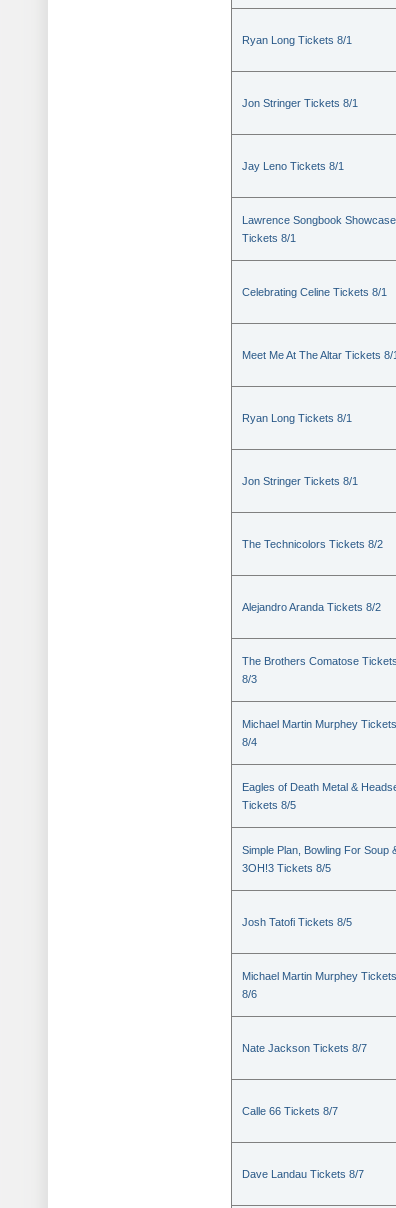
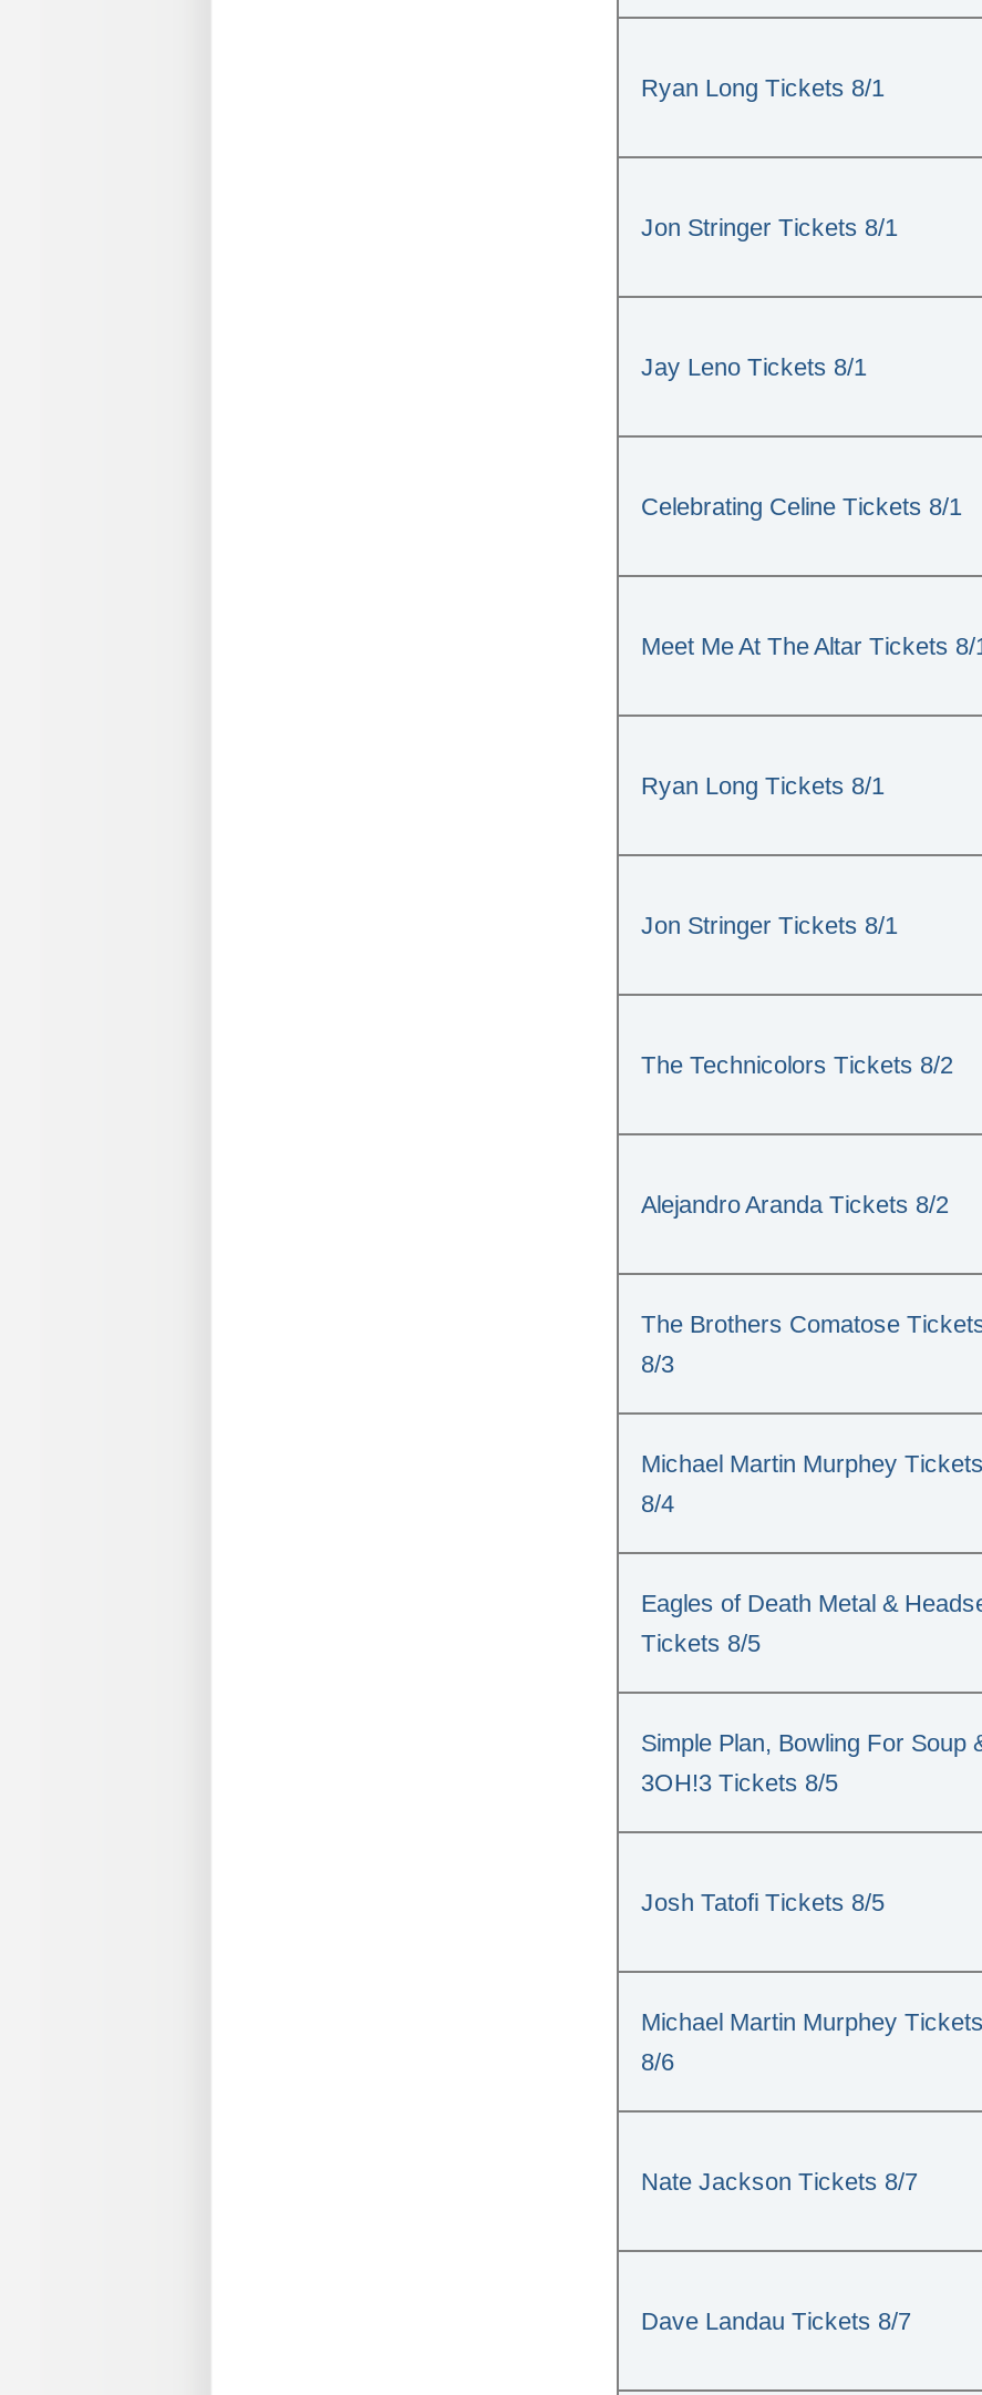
- Lawrence Songbook Showcase
- Tickets 8/1

- Calle 66 Tickets 8/7
